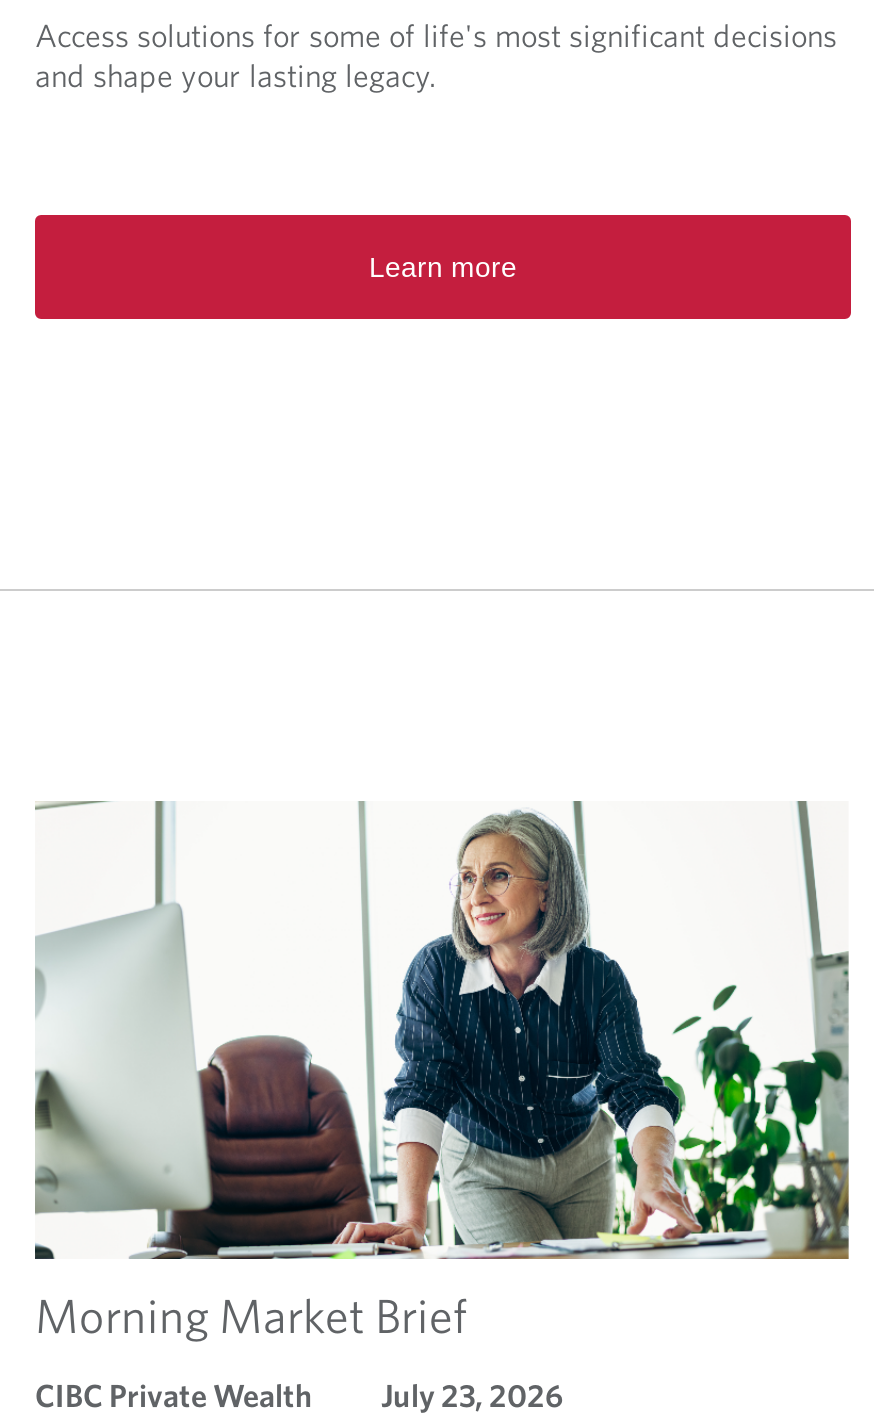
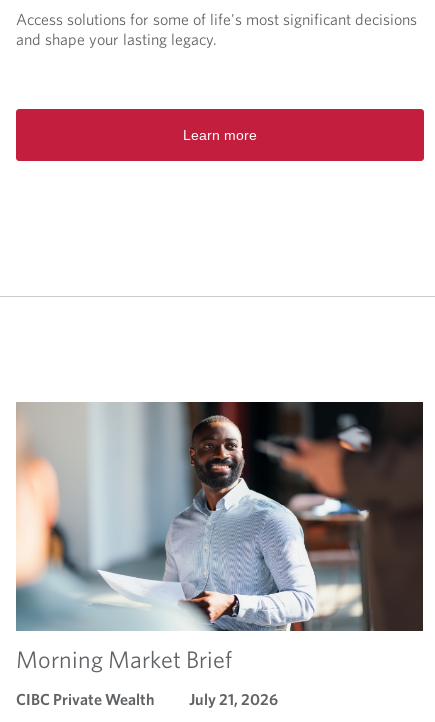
- [image]
+ [image]

- CIBC Private Wealth July 23, 2026
+ CIBC Private Wealth July 21, 2026
